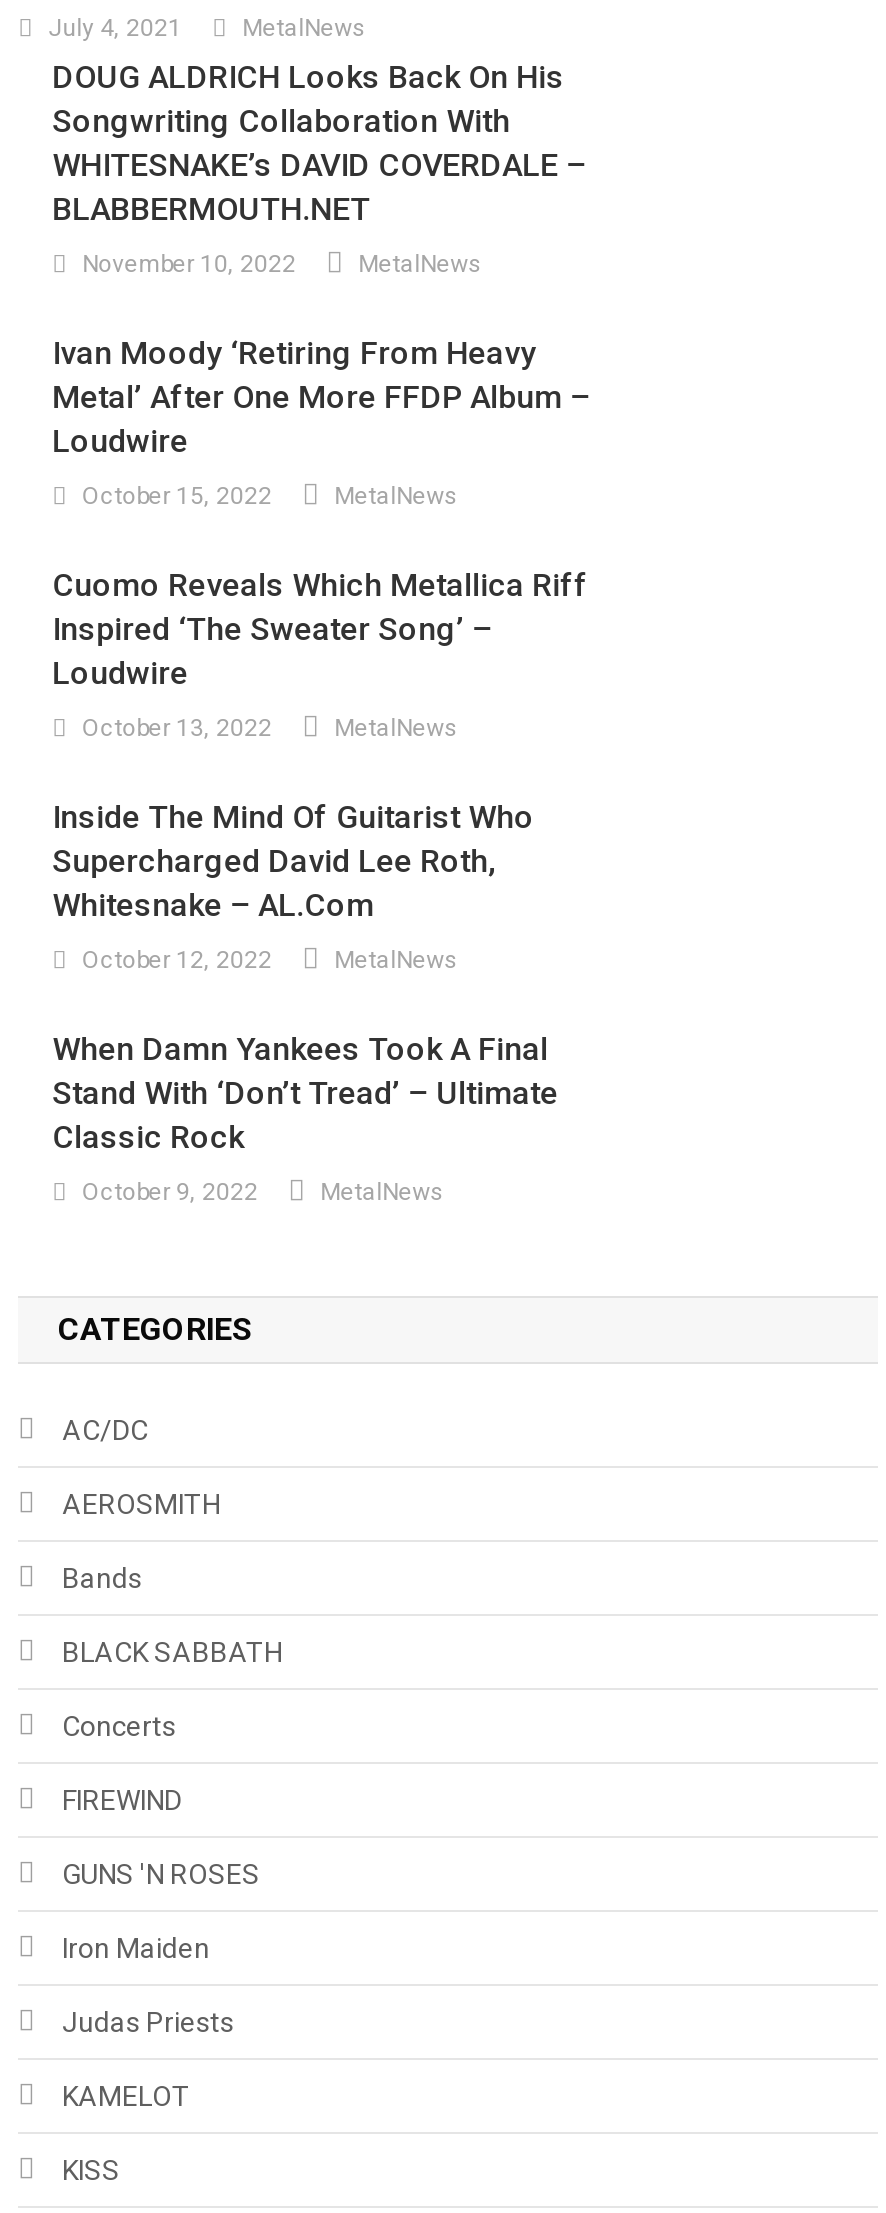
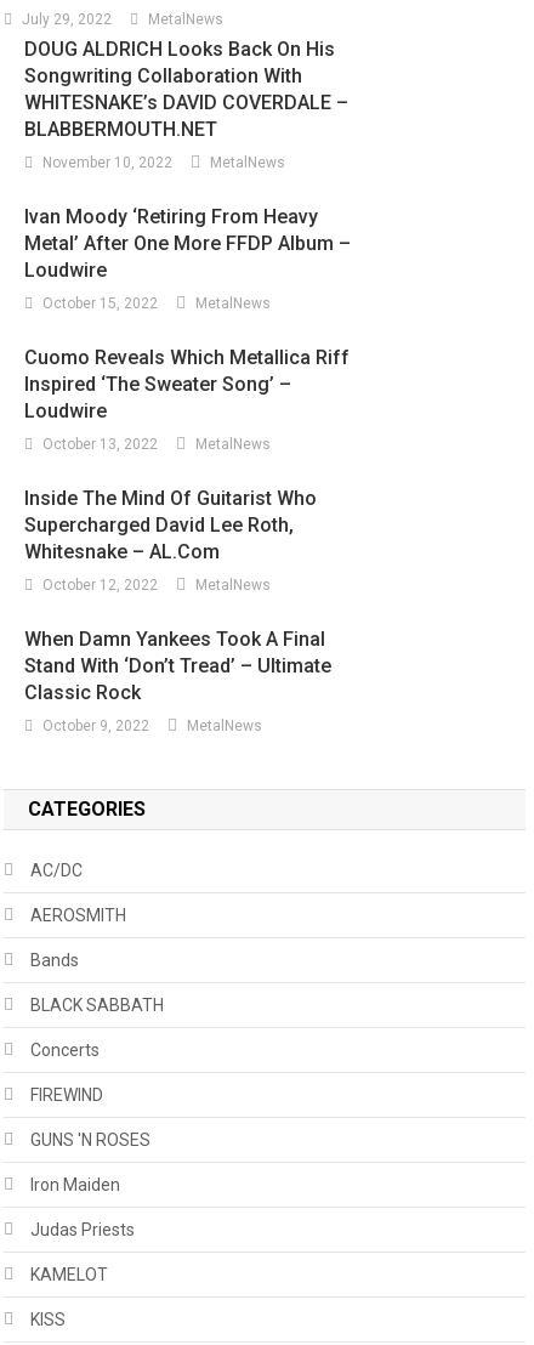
- July 4, 2021
+ July 29, 2022
